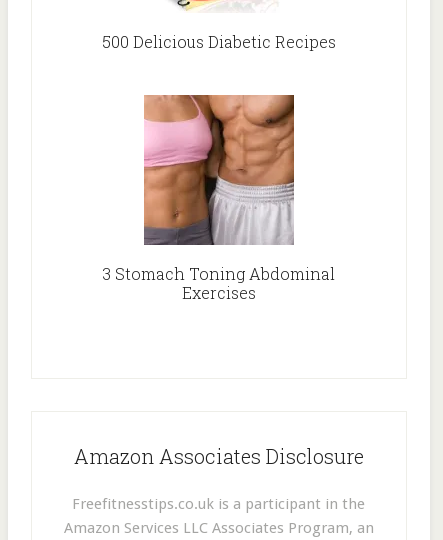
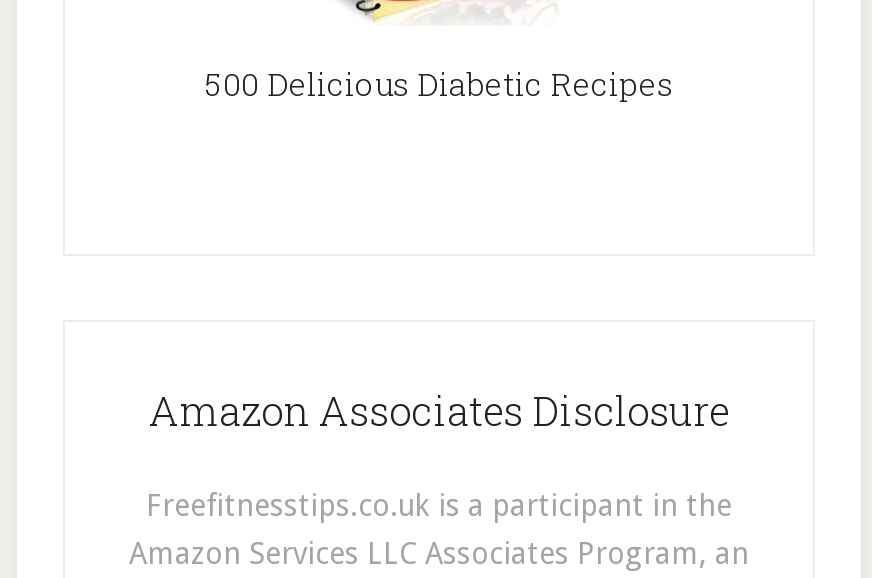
- [image]
- 3 Stomach Toning Abdominal
- Exercises
